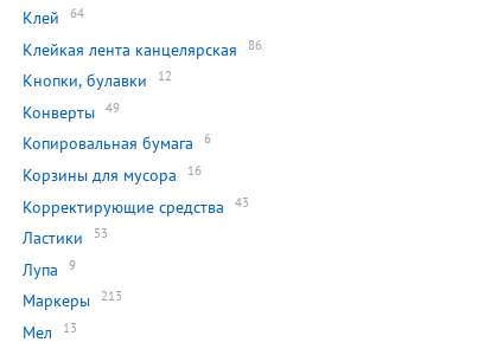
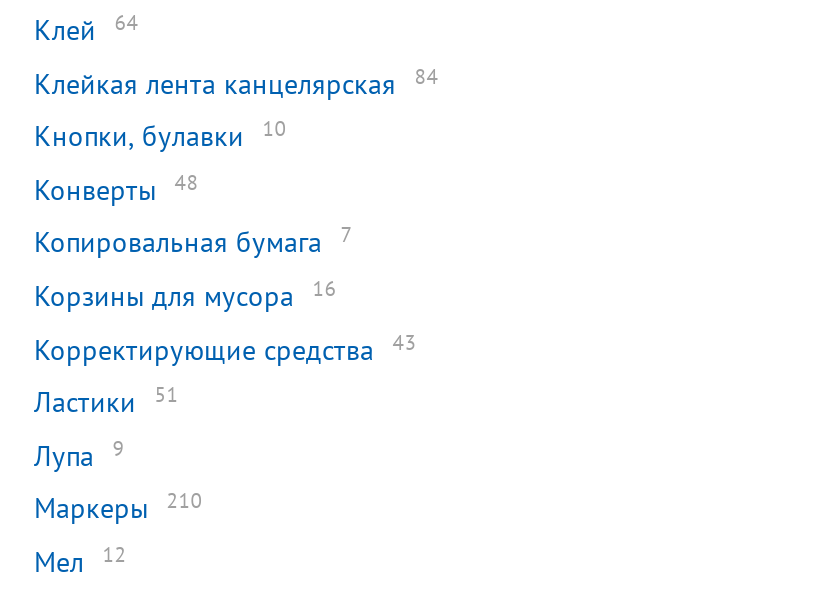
- Клейкая лента канцелярская 86
+ Клейкая лента канцелярская 84

- Кнопки, булавки 12
+ Кнопки, булавки 10

- Конверты 49
+ Конверты 48

- Копировальная бумага 6
+ Копировальная бумага 7

- Ластики 53
+ Ластики 51

- Маркеры 213
+ Маркеры 210

- Мел 13
+ Мел 12
